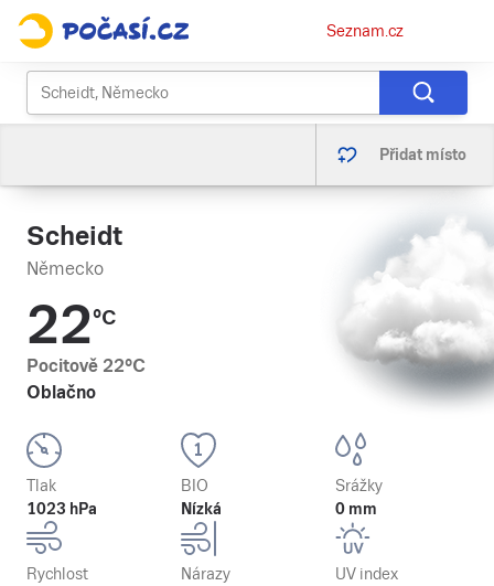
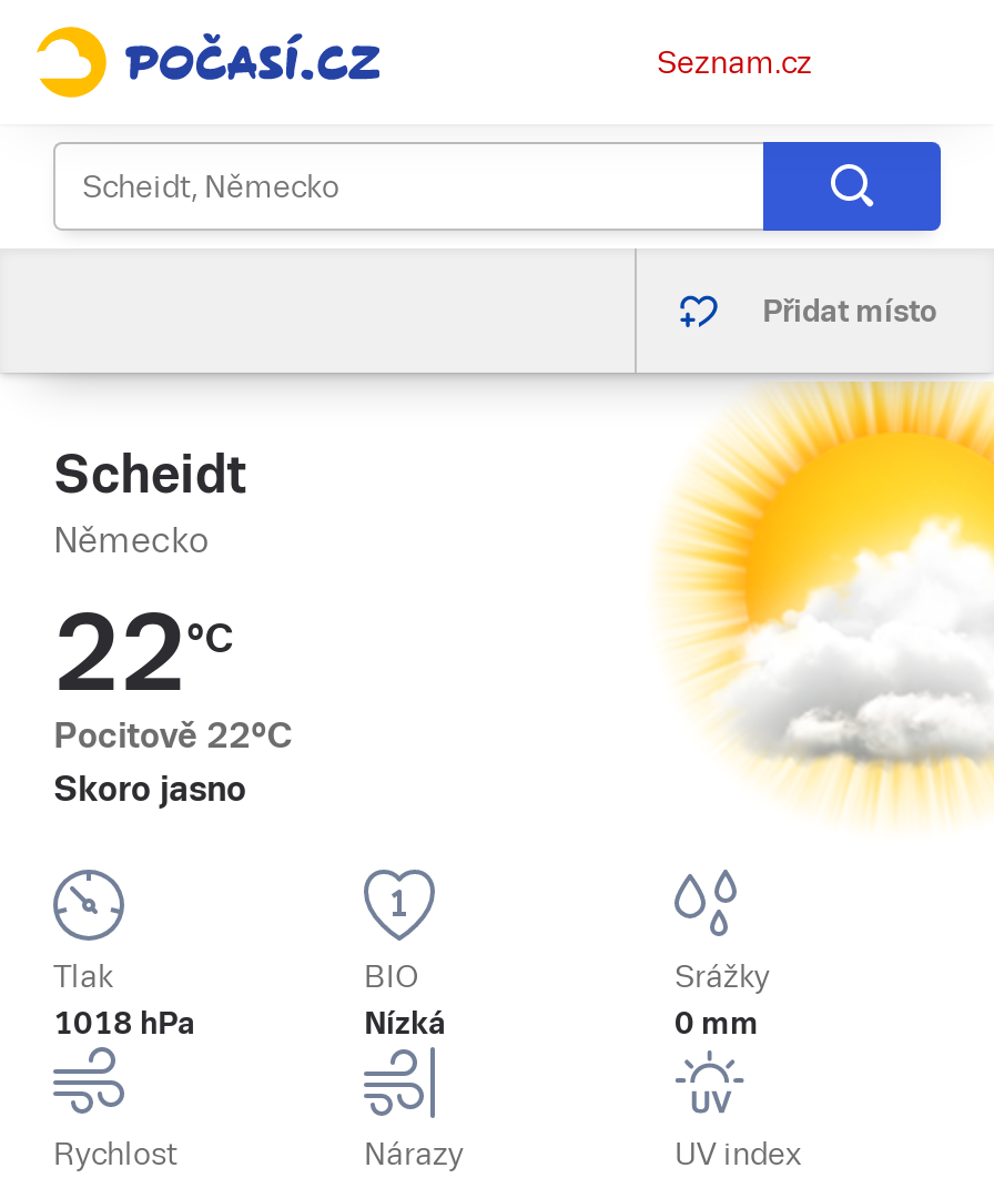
- [image]
+ [image]

- Oblačno
+ Skoro jasno

- 1023 hPa
+ 1018 hPa
